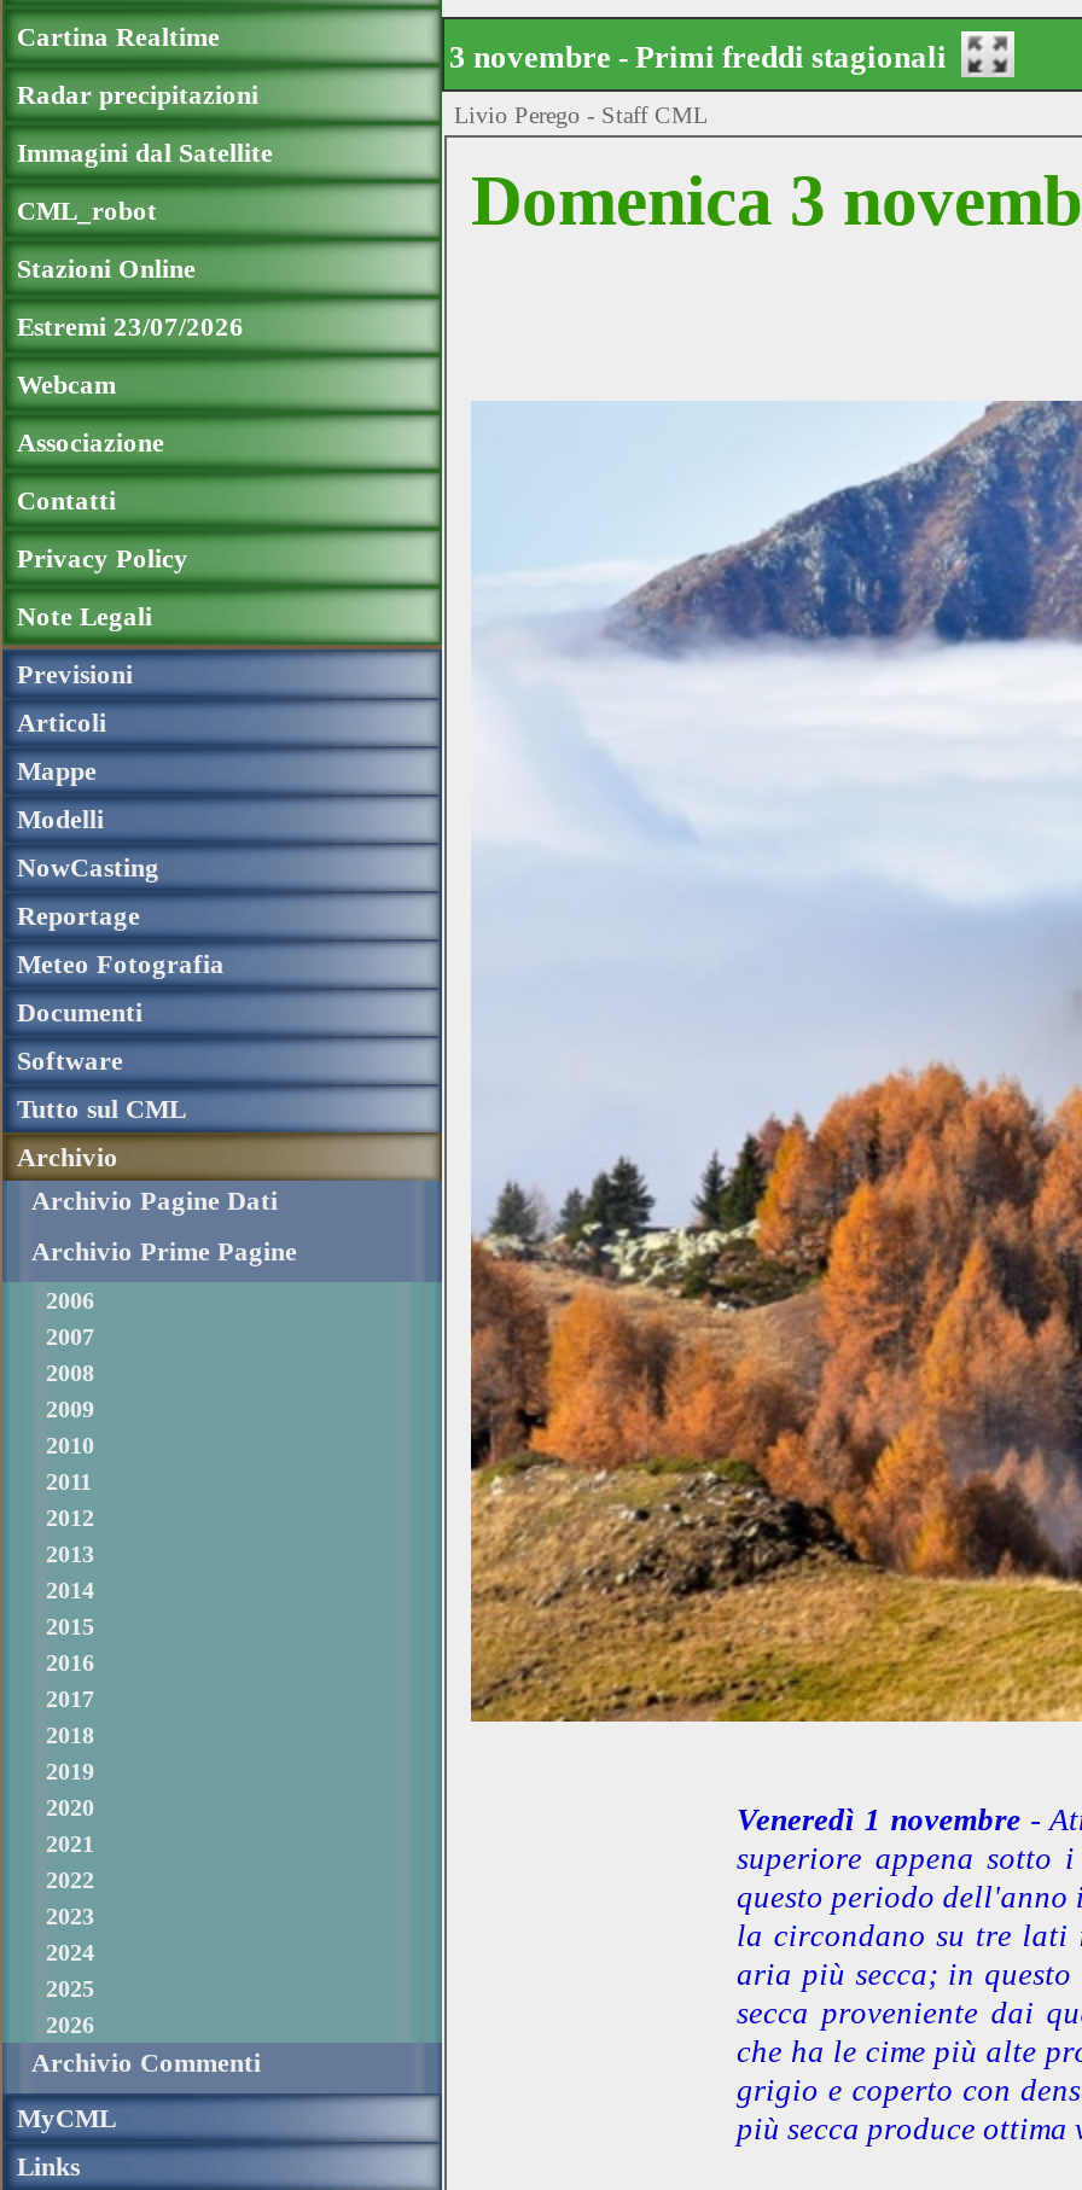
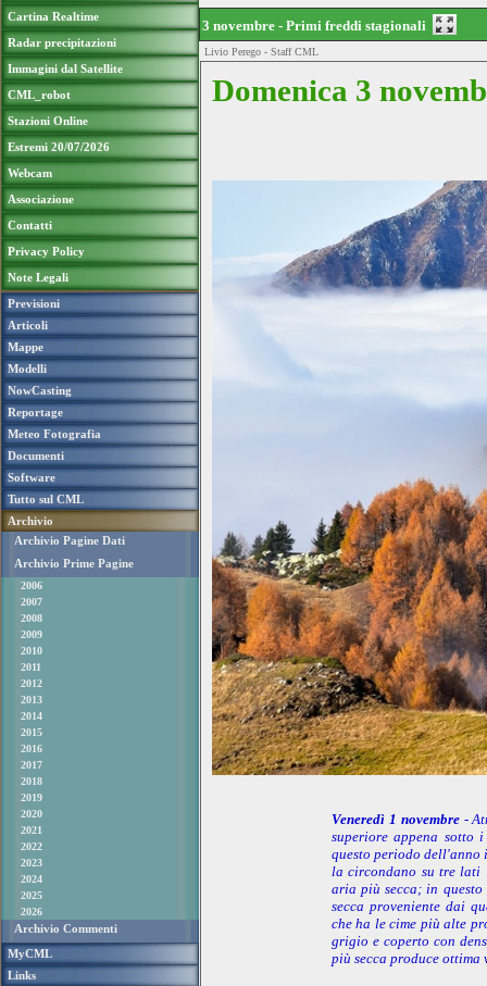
- Estremi 23/07/2026
+ Estremi 20/07/2026
